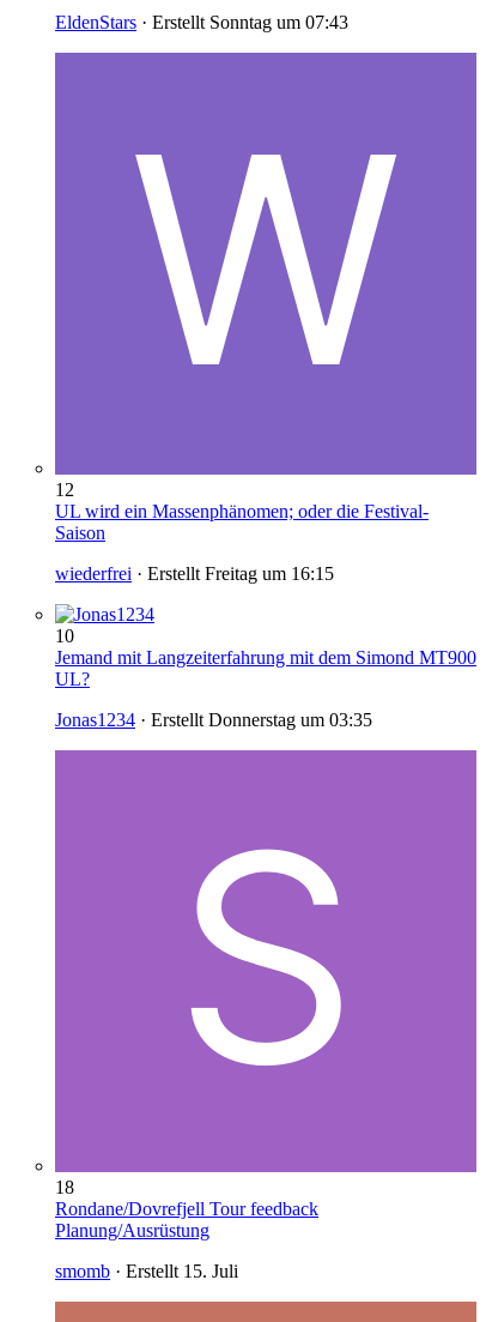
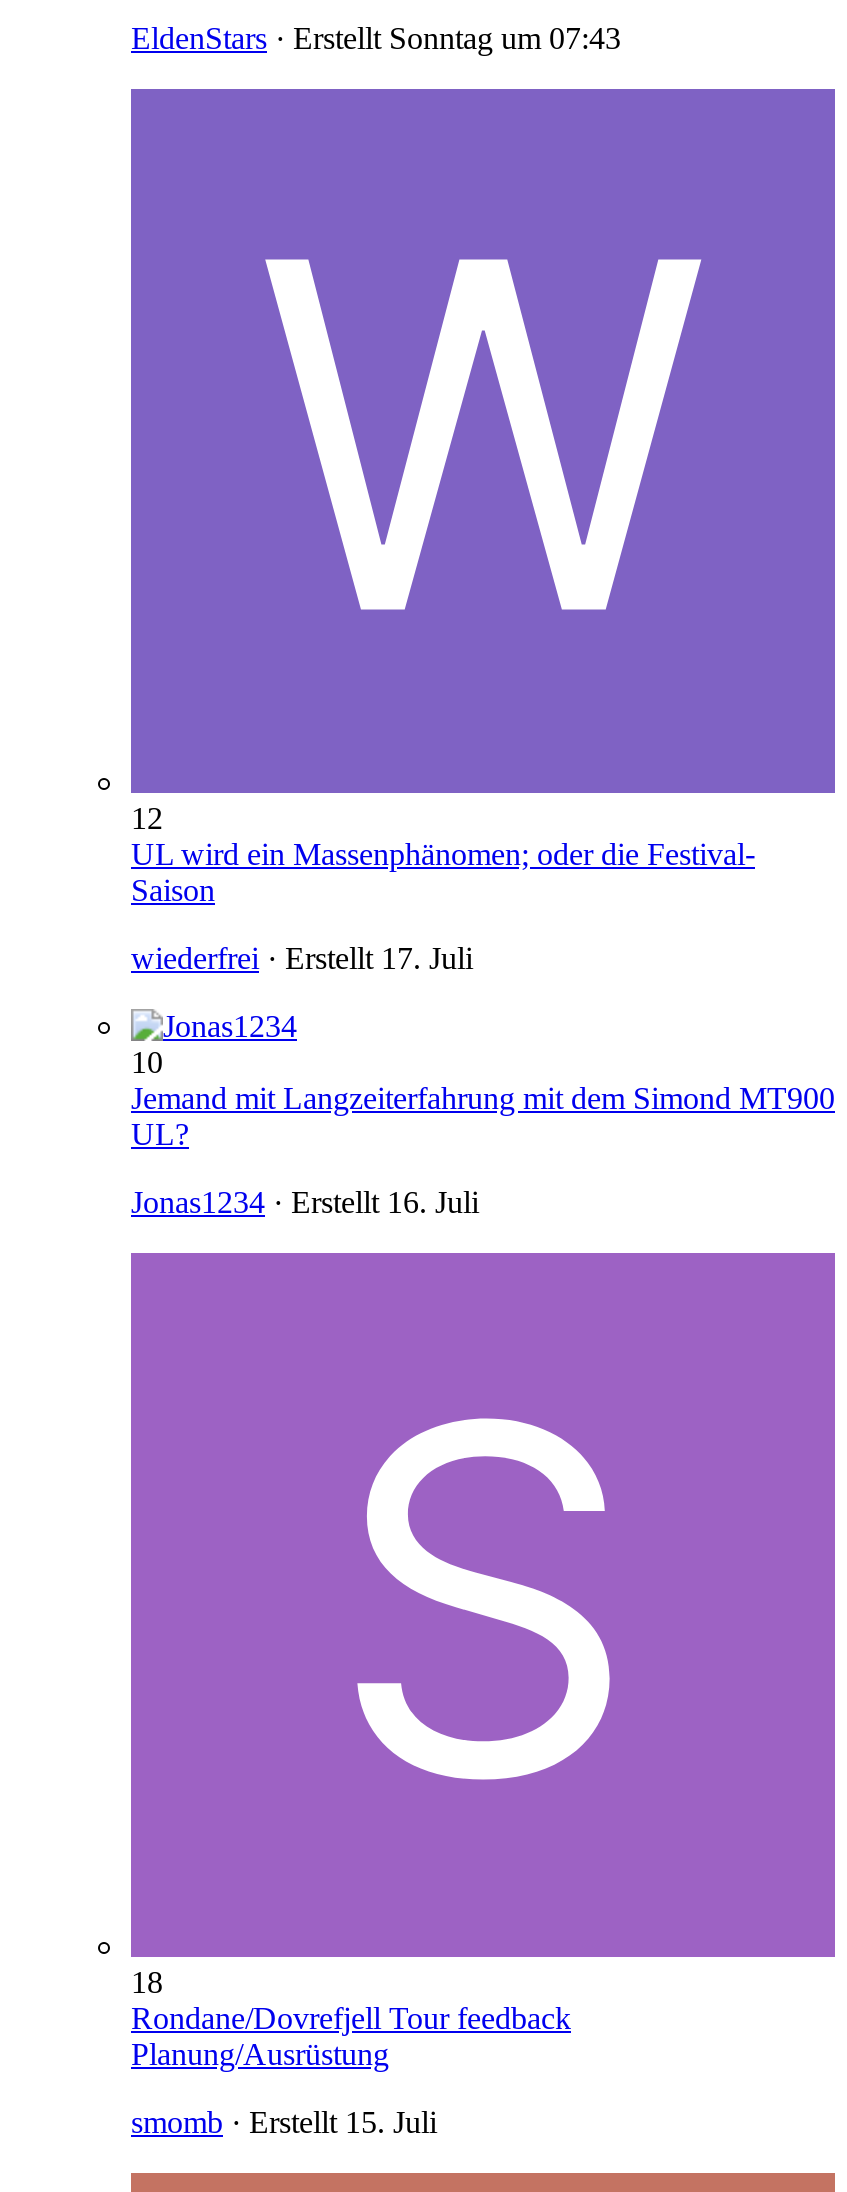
- wiederfrei · Erstellt Freitag um 16:15
+ wiederfrei · Erstellt 17. Juli

- Jonas1234 · Erstellt Donnerstag um 03:35
+ Jonas1234 · Erstellt 16. Juli
